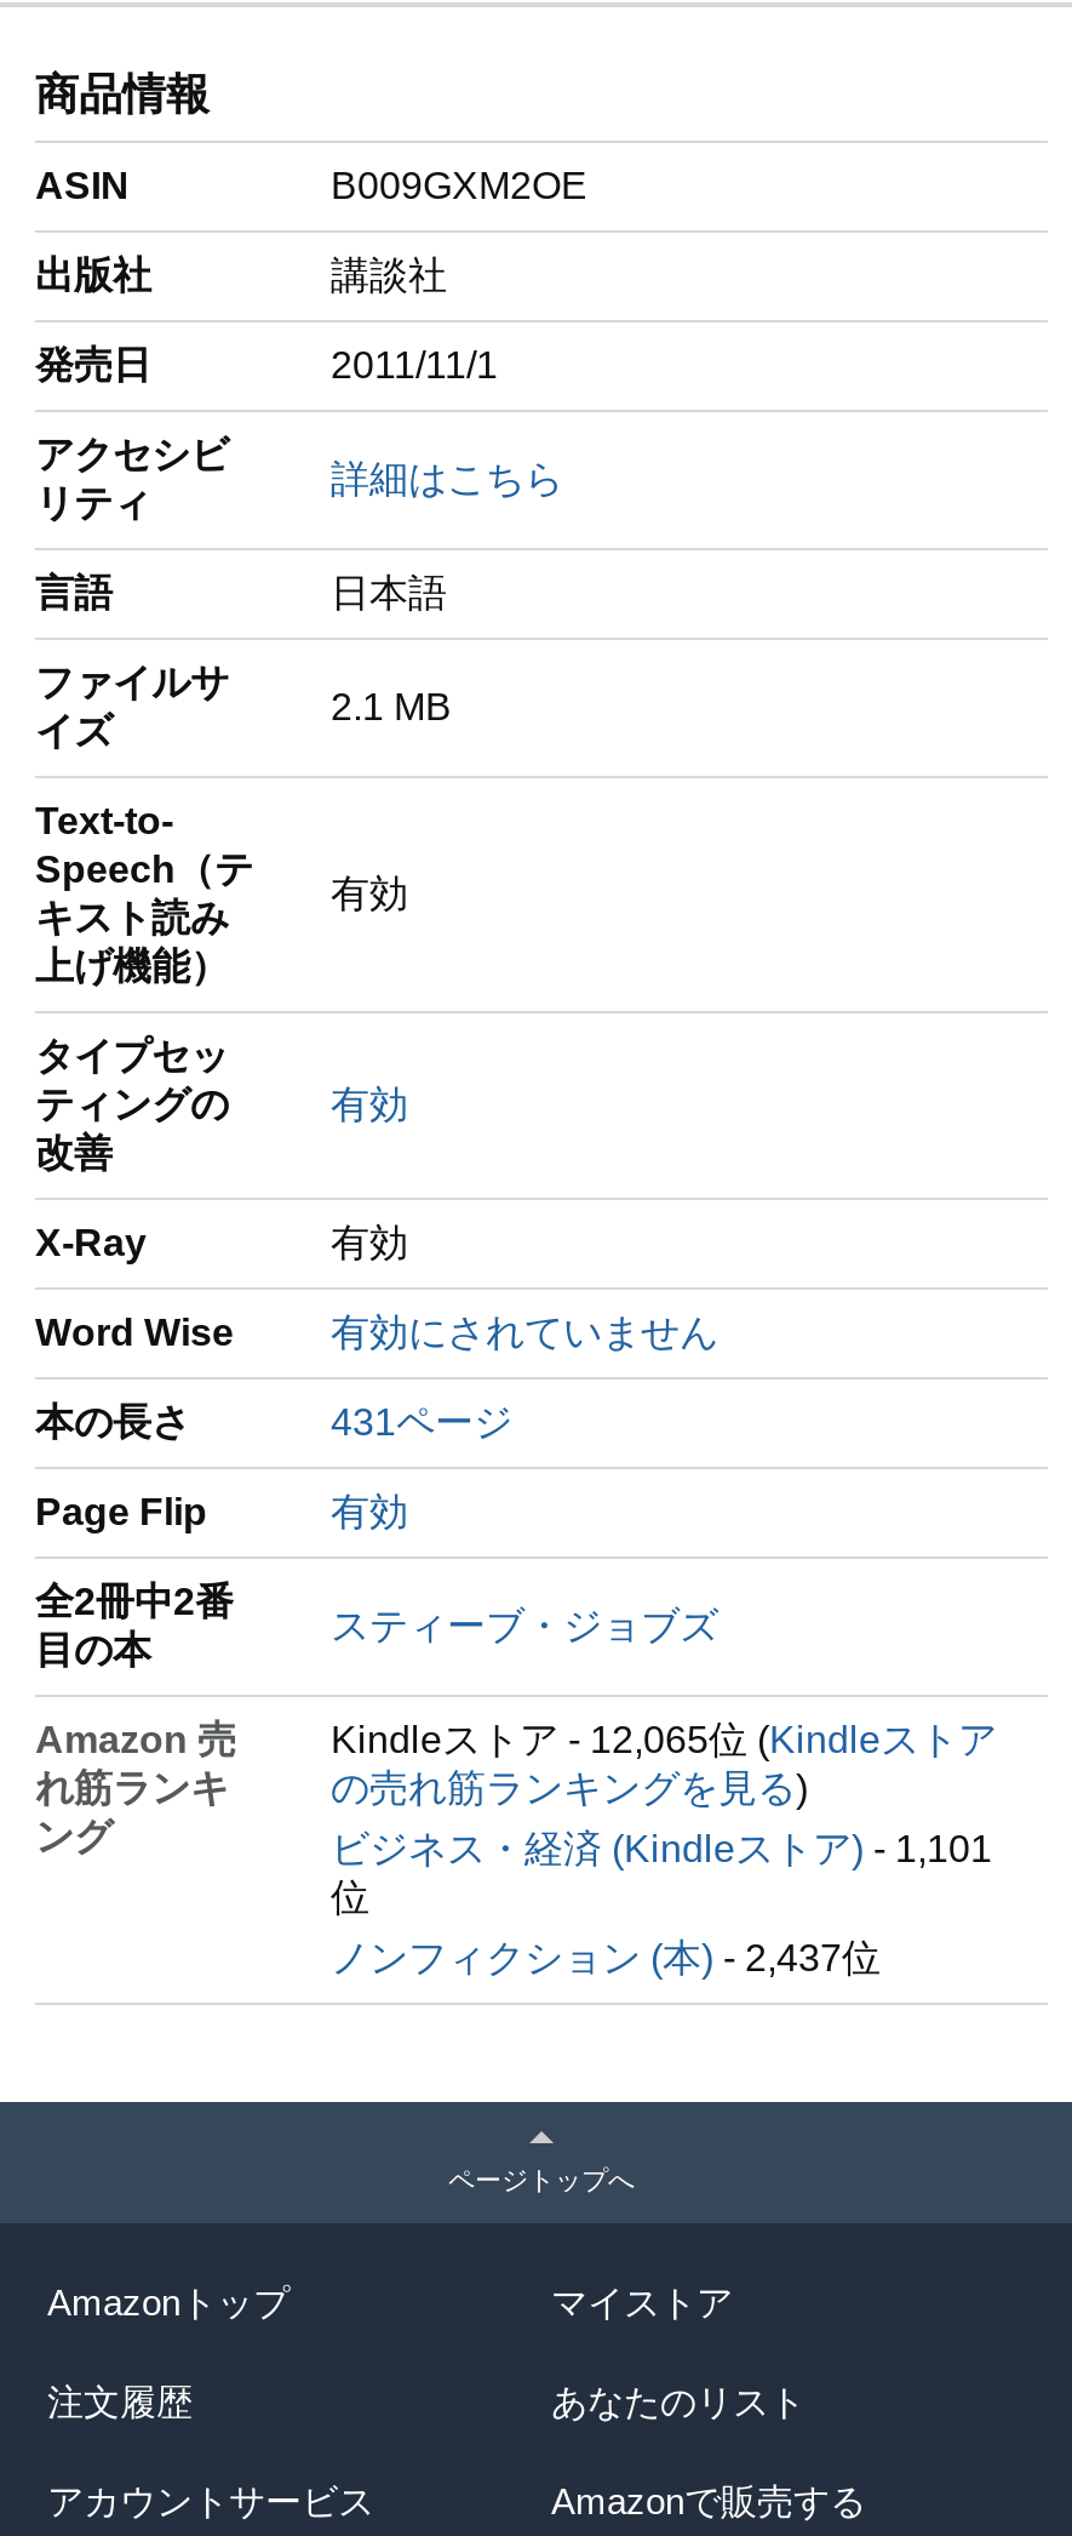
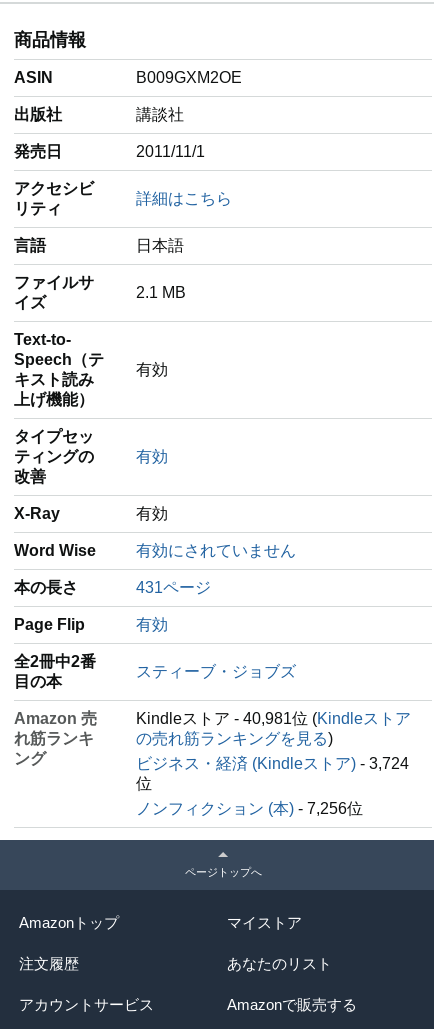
- Kindleストア - 12,065位 (Kindleストア
+ Kindleストア - 40,981位 (Kindleストア

- ビジネス・経済 (Kindleストア) - 1,101
+ ビジネス・経済 (Kindleストア) - 3,724

- ノンフィクション (本) - 2,437位
+ ノンフィクション (本) - 7,256位
